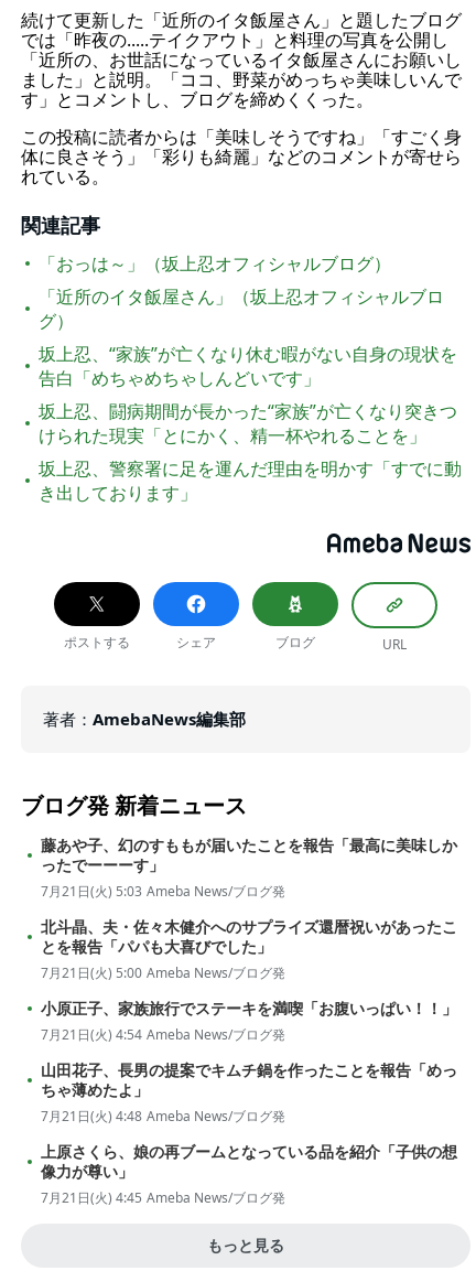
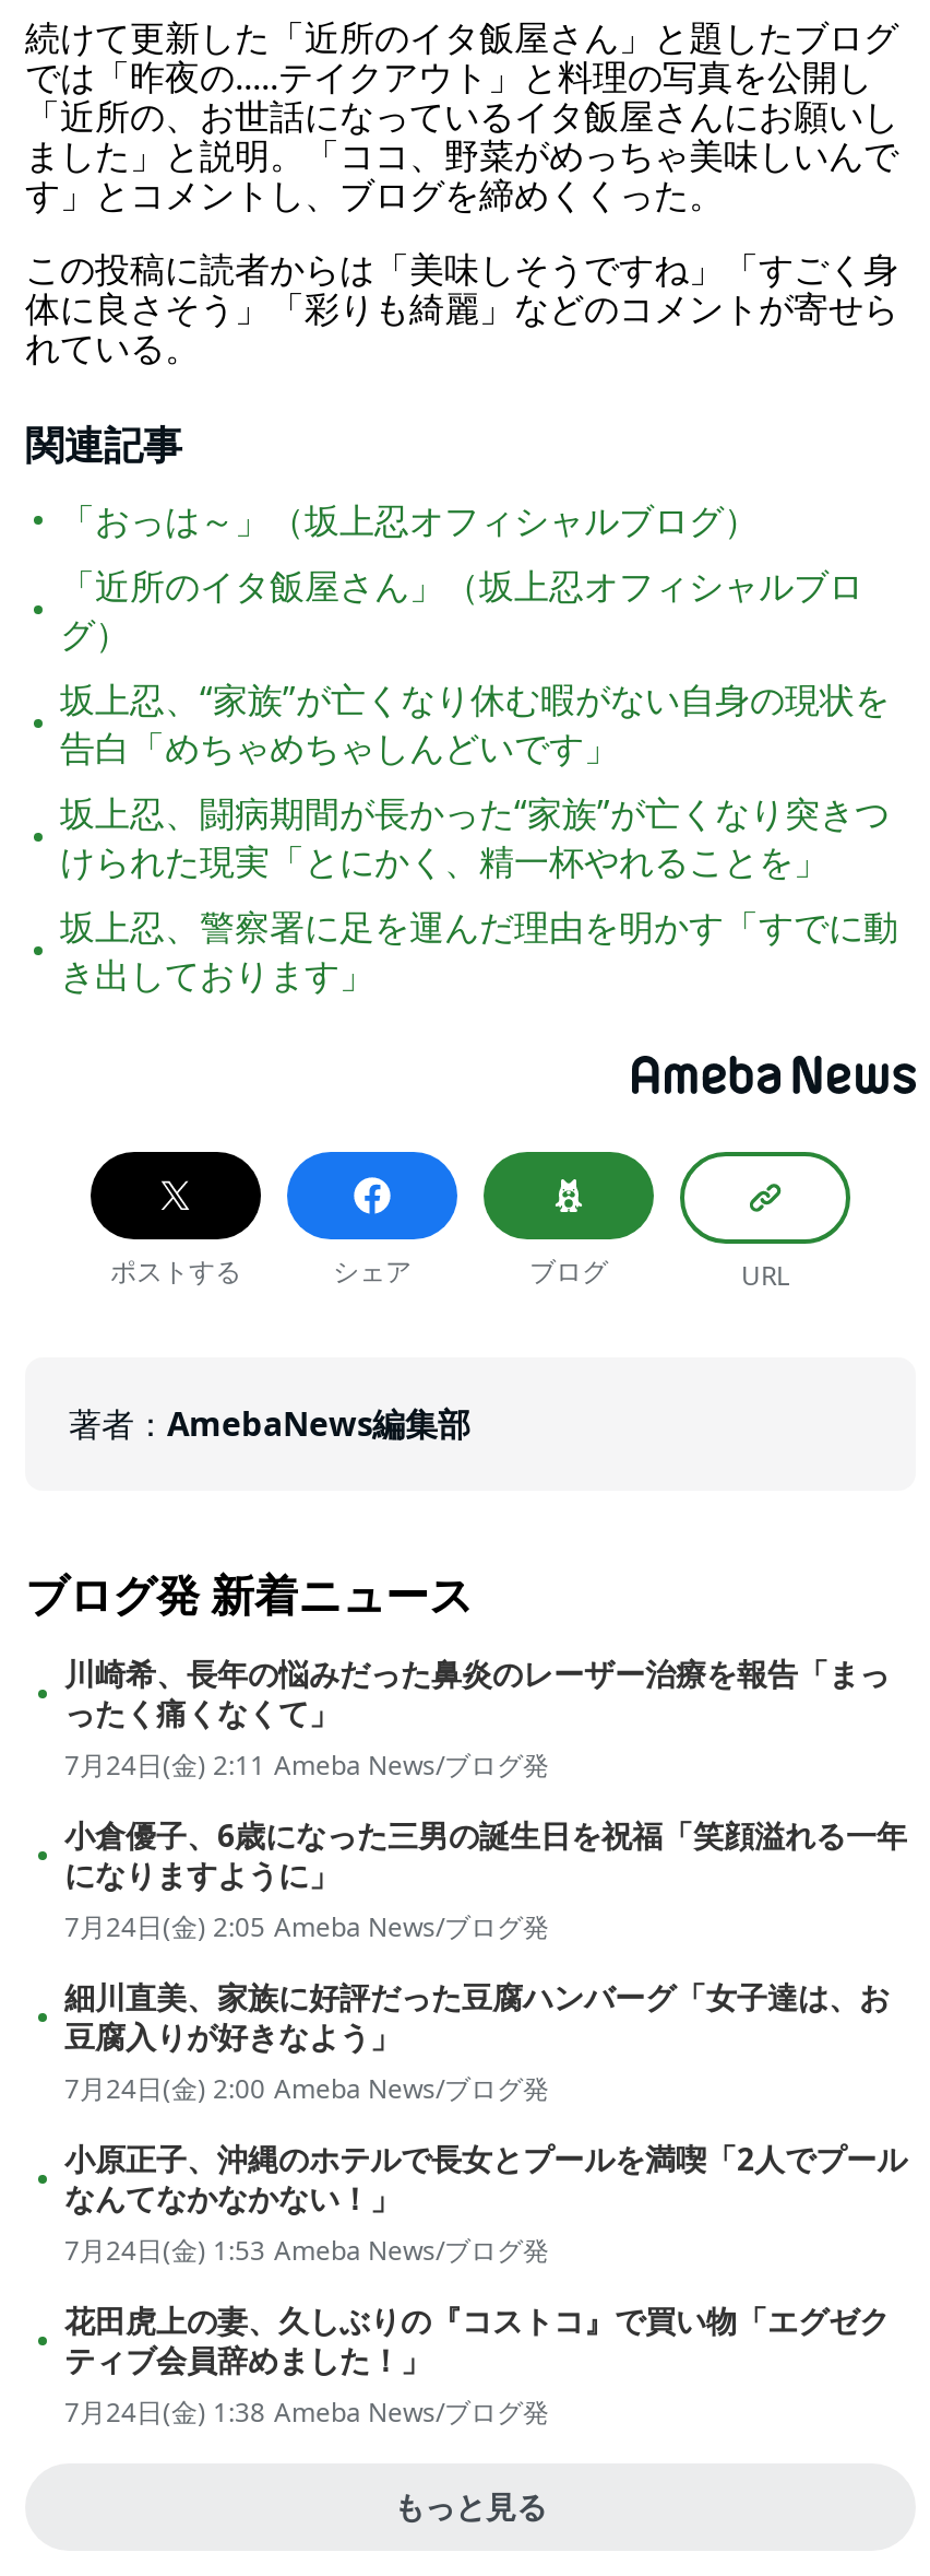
- 藤あや子、幻のすももが届いたことを報告「最高に美味しか
- ったでーーーす」
- 7月21日(火) 5:03 Ameba News/ブログ発
+ 川崎希、長年の悩みだった鼻炎のレーザー治療を報告「まっ
+ ったく痛くなくて」
+ 7月24日(金) 2:11 Ameba News/ブログ発

- 北斗晶、夫・佐々木健介へのサプライズ還暦祝いがあったこ
- とを報告「パパも大喜びでした」
- 7月21日(火) 5:00 Ameba News/ブログ発
+ 小倉優子、6歳になった三男の誕生日を祝福「笑顔溢れる一年
+ になりますように」
+ 7月24日(金) 2:05 Ameba News/ブログ発

- 小原正子、家族旅行でステーキを満喫「お腹いっぱい！！」
- 7月21日(火) 4:54 Ameba News/ブログ発
+ 細川直美、家族に好評だった豆腐ハンバーグ「女子達は、お
+ 豆腐入りが好きなよう」
+ 7月24日(金) 2:00 Ameba News/ブログ発

- 山田花子、長男の提案でキムチ鍋を作ったことを報告「めっ
- ちゃ薄めたよ」
- 7月21日(火) 4:48 Ameba News/ブログ発
+ 小原正子、沖縄のホテルで長女とプールを満喫「2人でプール
+ なんてなかなかない！」
+ 7月24日(金) 1:53 Ameba News/ブログ発

- 上原さくら、娘の再ブームとなっている品を紹介「子供の想
- 像力が尊い」
- 7月21日(火) 4:45 Ameba News/ブログ発
+ 花田虎上の妻、久しぶりの『コストコ』で買い物「エグゼク
+ ティブ会員辞めました！」
+ 7月24日(金) 1:38 Ameba News/ブログ発
